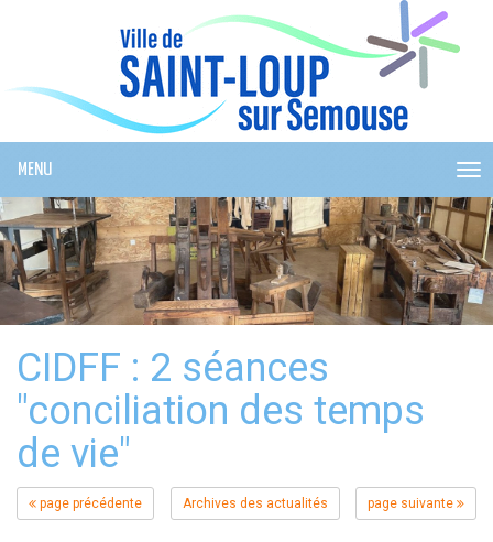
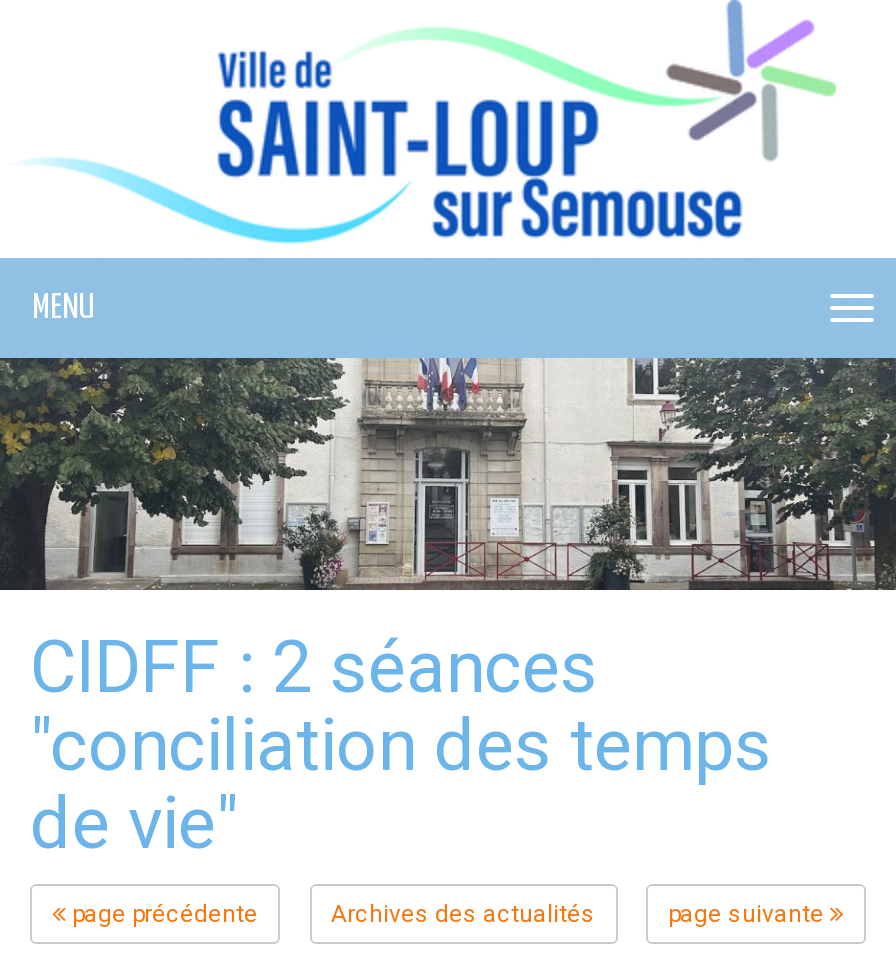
- [image]
+ [image]
